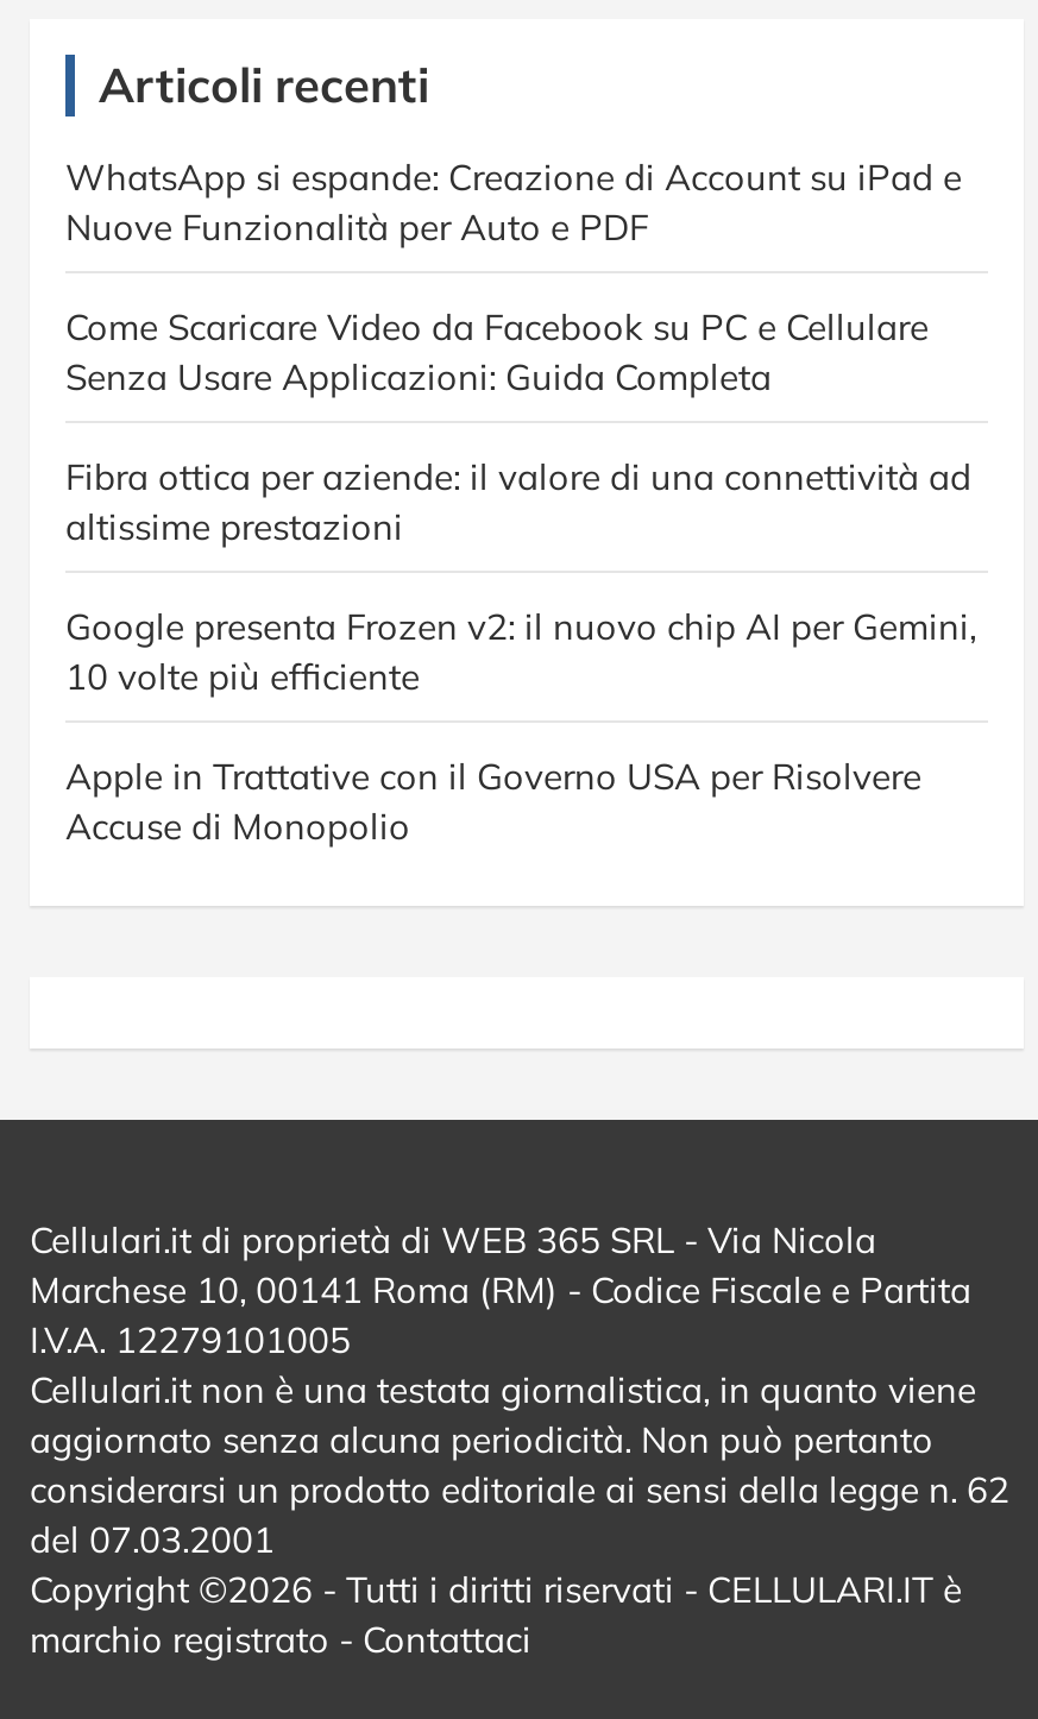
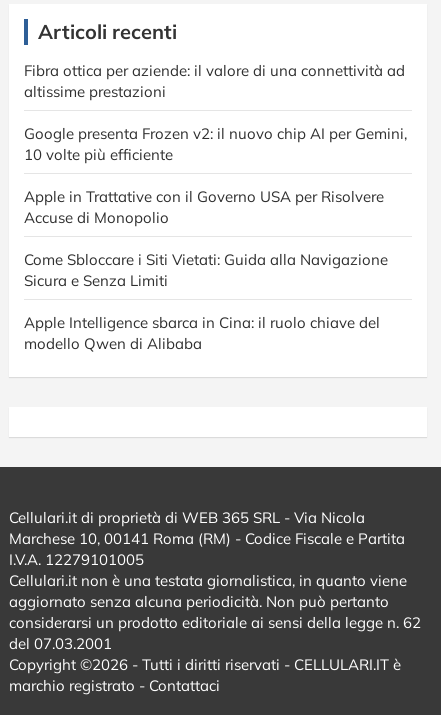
- WhatsApp si espande: Creazione di Account su iPad e
- Nuove Funzionalità per Auto e PDF
- Come Scaricare Video da Facebook su PC e Cellulare
- Senza Usare Applicazioni: Guida Completa

moved up: Fibra ottica per aziende: il valore di una connettività ad | altissime prestazioni | Google presenta Frozen v2: il nuovo chip AI per Gemini, | 10 volte più efficiente | Apple in Trattative con il Governo USA per Risolvere | Accuse di Monopolio

+ Come Sbloccare i Siti Vietati: Guida alla Navigazione
+ Sicura e Senza Limiti
+ Apple Intelligence sbarca in Cina: il ruolo chiave del
+ modello Qwen di Alibaba
